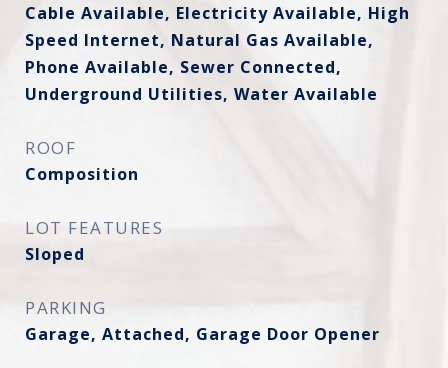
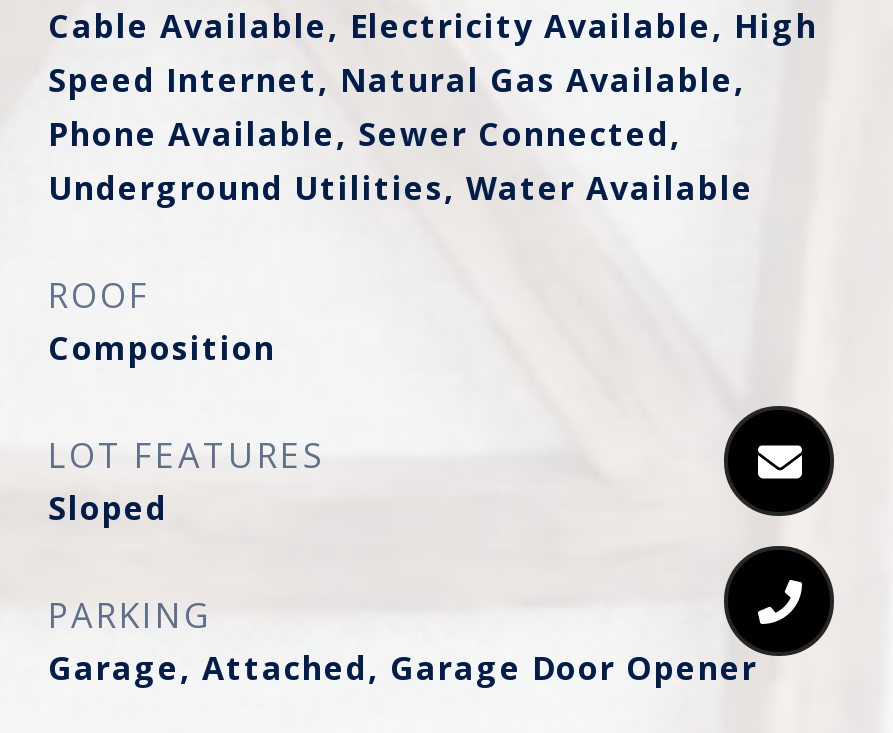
+ [image]

+ [image]
